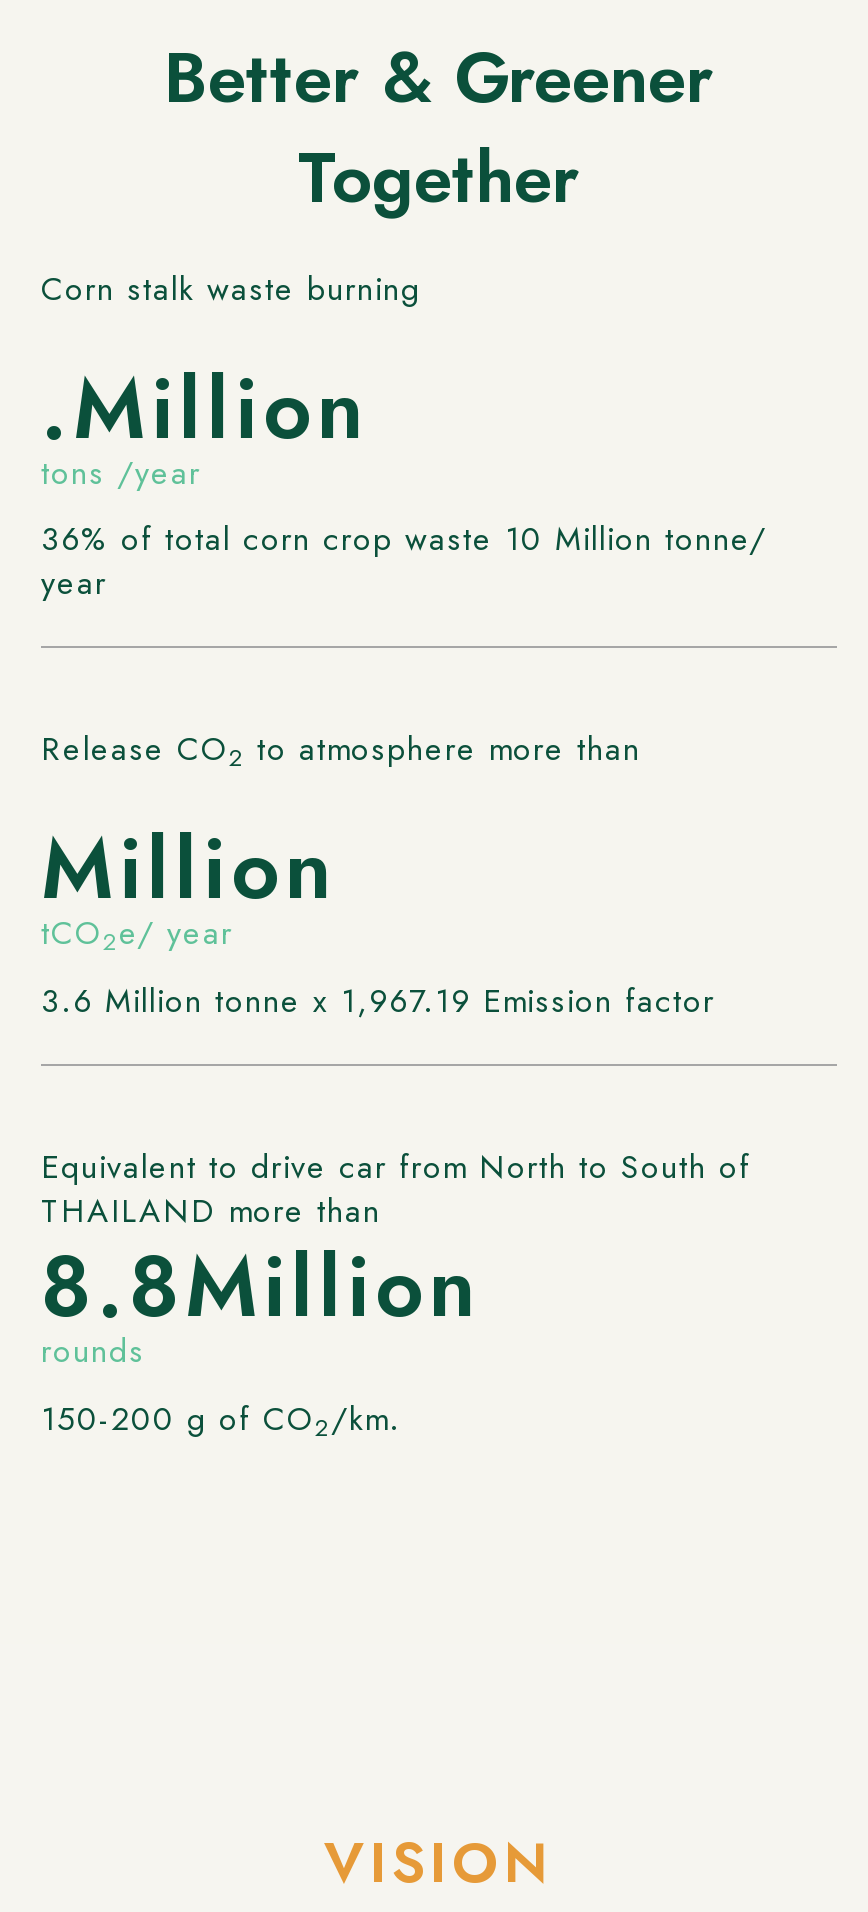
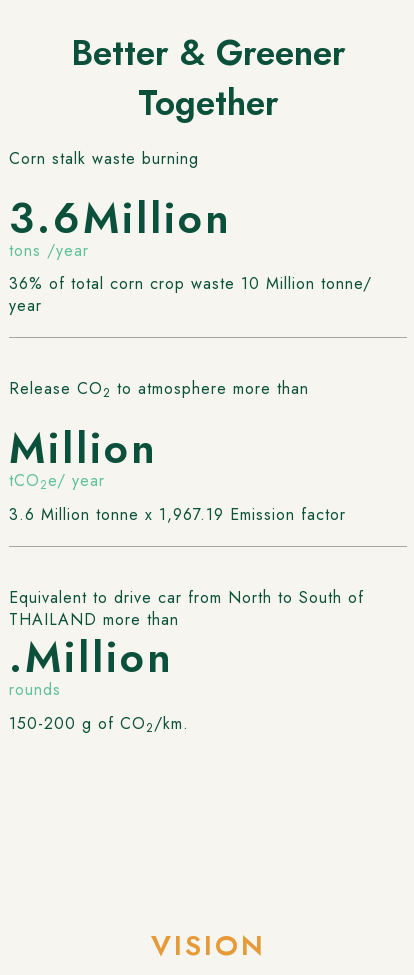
+ 3.6Million

moved down: .Million

- 8.8Million
